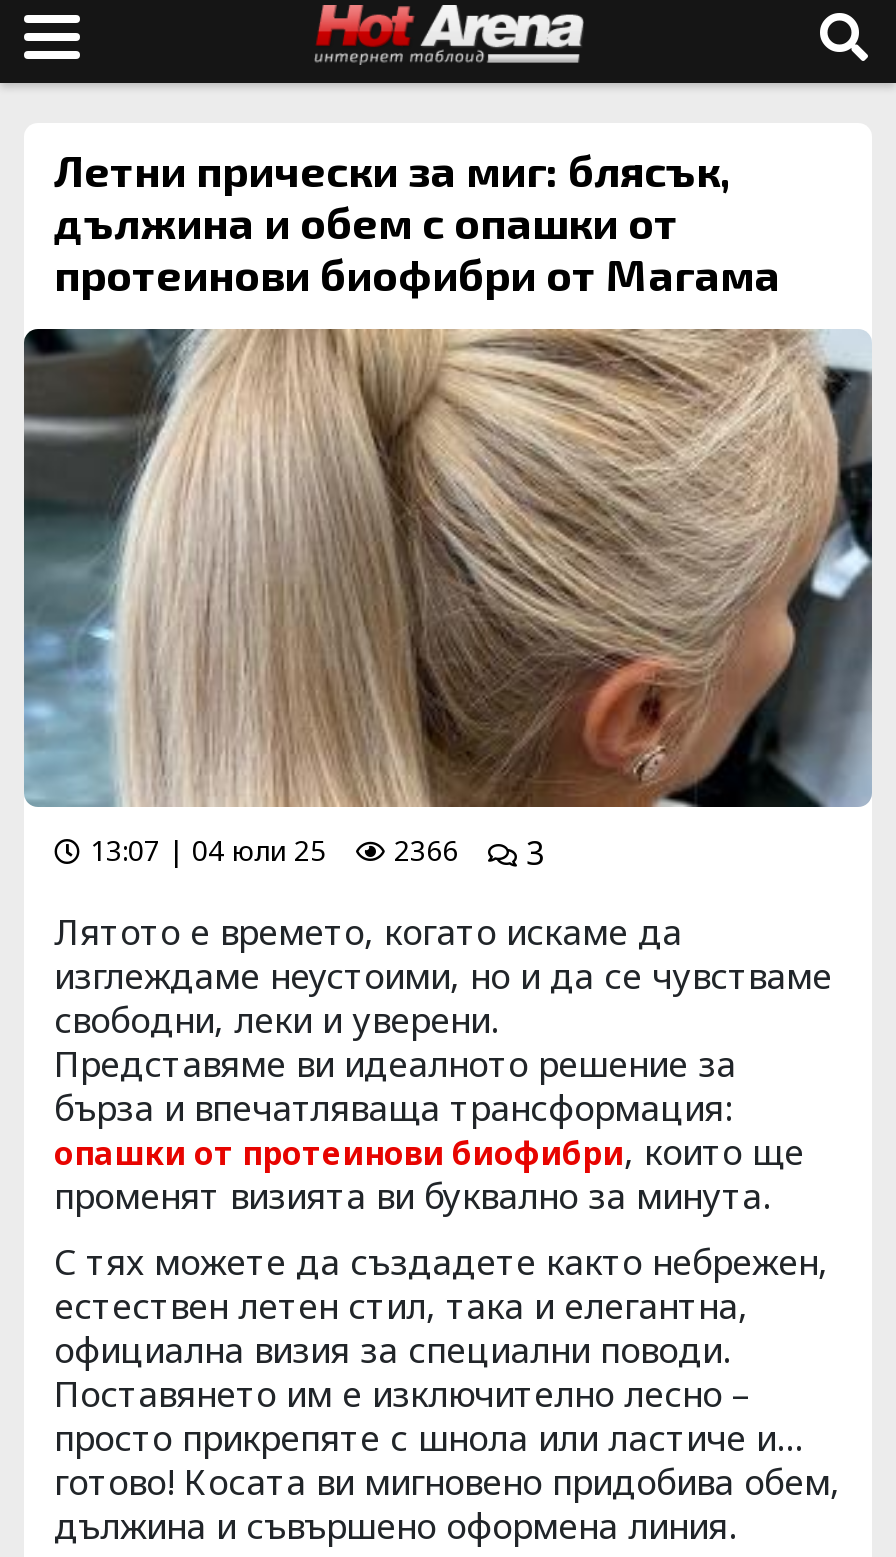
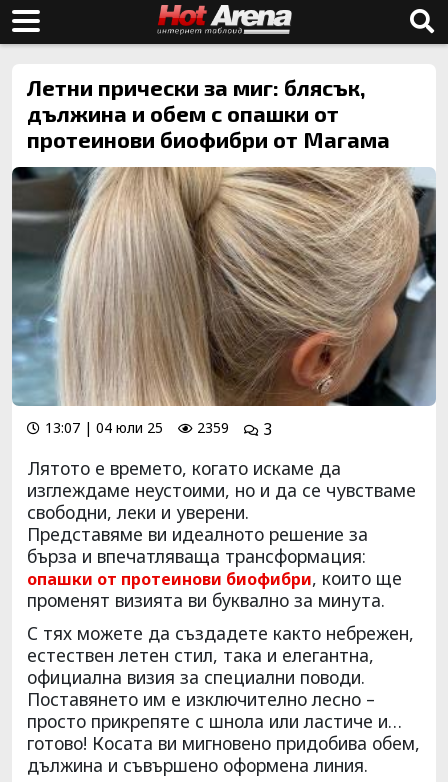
- 2366
+ 2359
